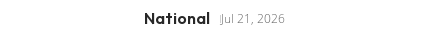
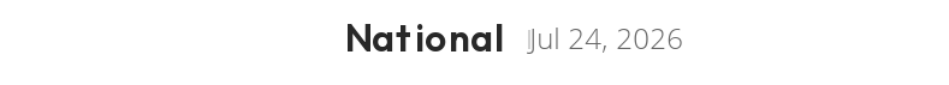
- National Jul 21, 2026
+ National Jul 24, 2026
